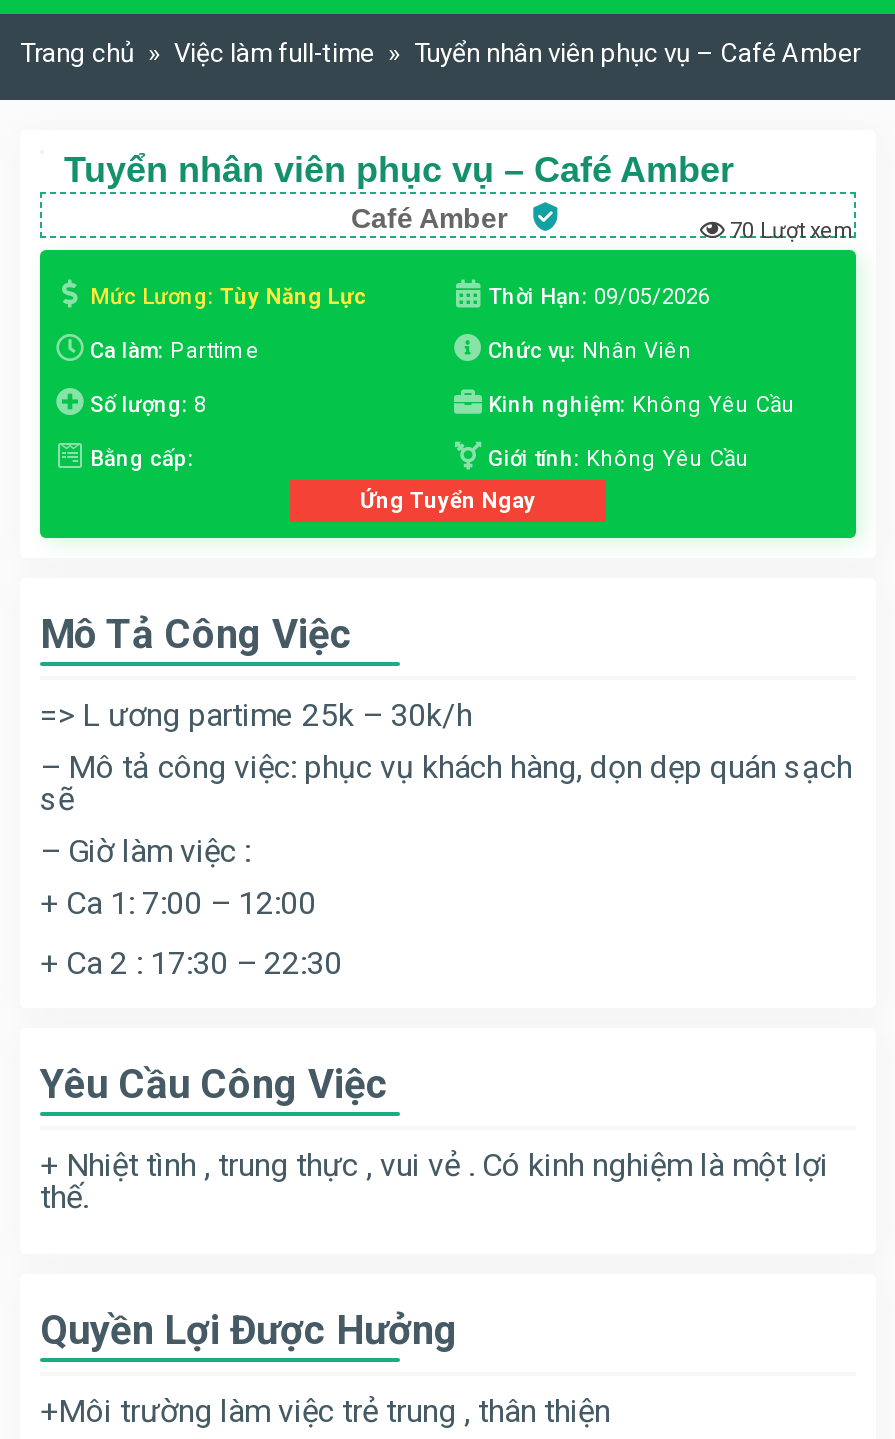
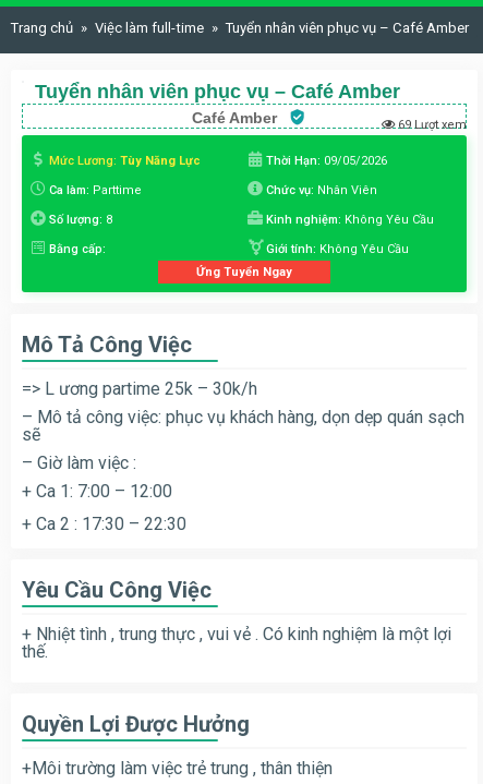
- 70 Lượt xem
+ 69 Lượt xem
